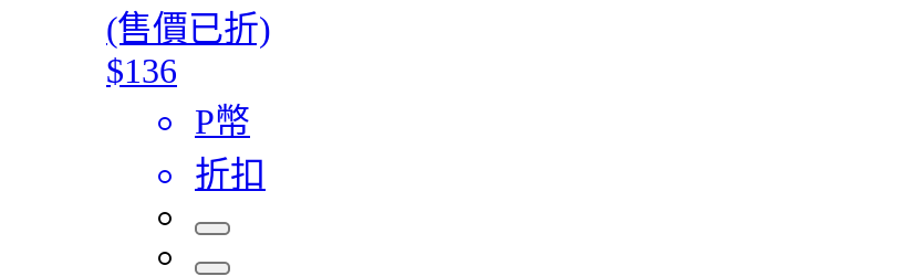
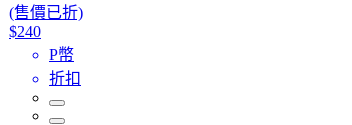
- $136
+ $240
